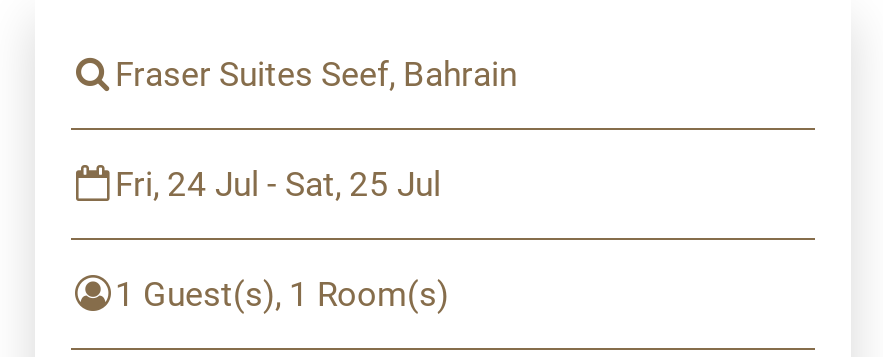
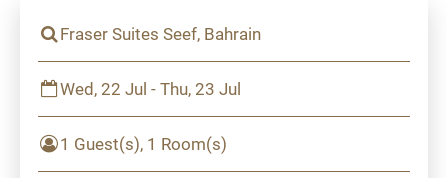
- Fri, 24 Jul - Sat, 25 Jul
+ Wed, 22 Jul - Thu, 23 Jul
